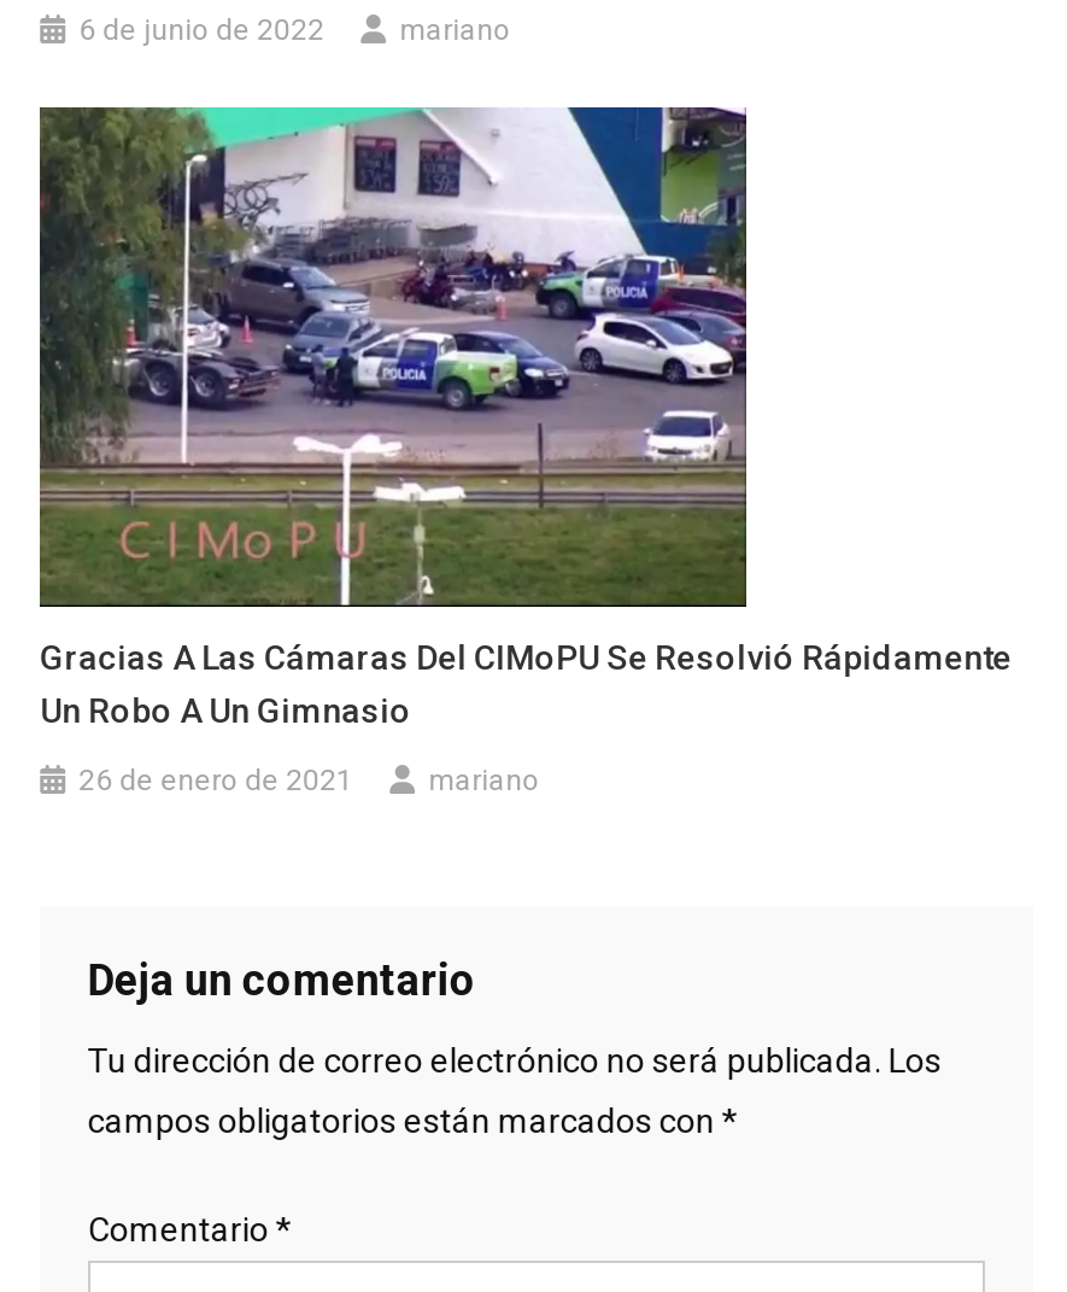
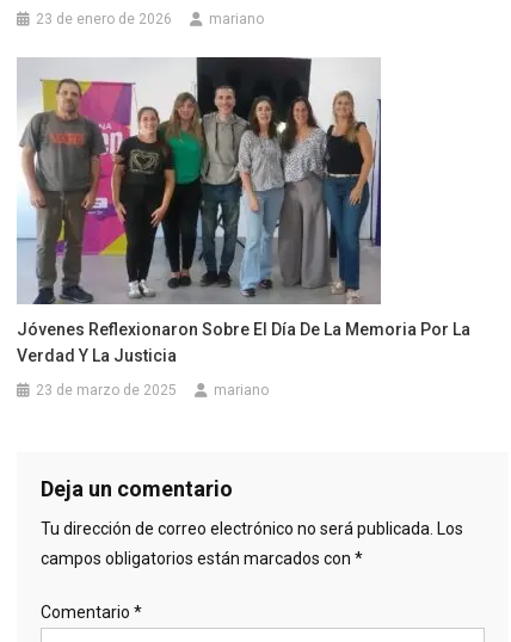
- 6 de junio de 2022
+ 23 de enero de 2026

- [image]
- Gracias A Las Cámaras Del CIMoPU Se Resolvió Rápidamente
- Un Robo A Un Gimnasio
+ [image]
+ Jóvenes Reflexionaron Sobre El Día De La Memoria Por La
+ Verdad Y La Justicia

- 26 de enero de 2021
+ 23 de marzo de 2025
